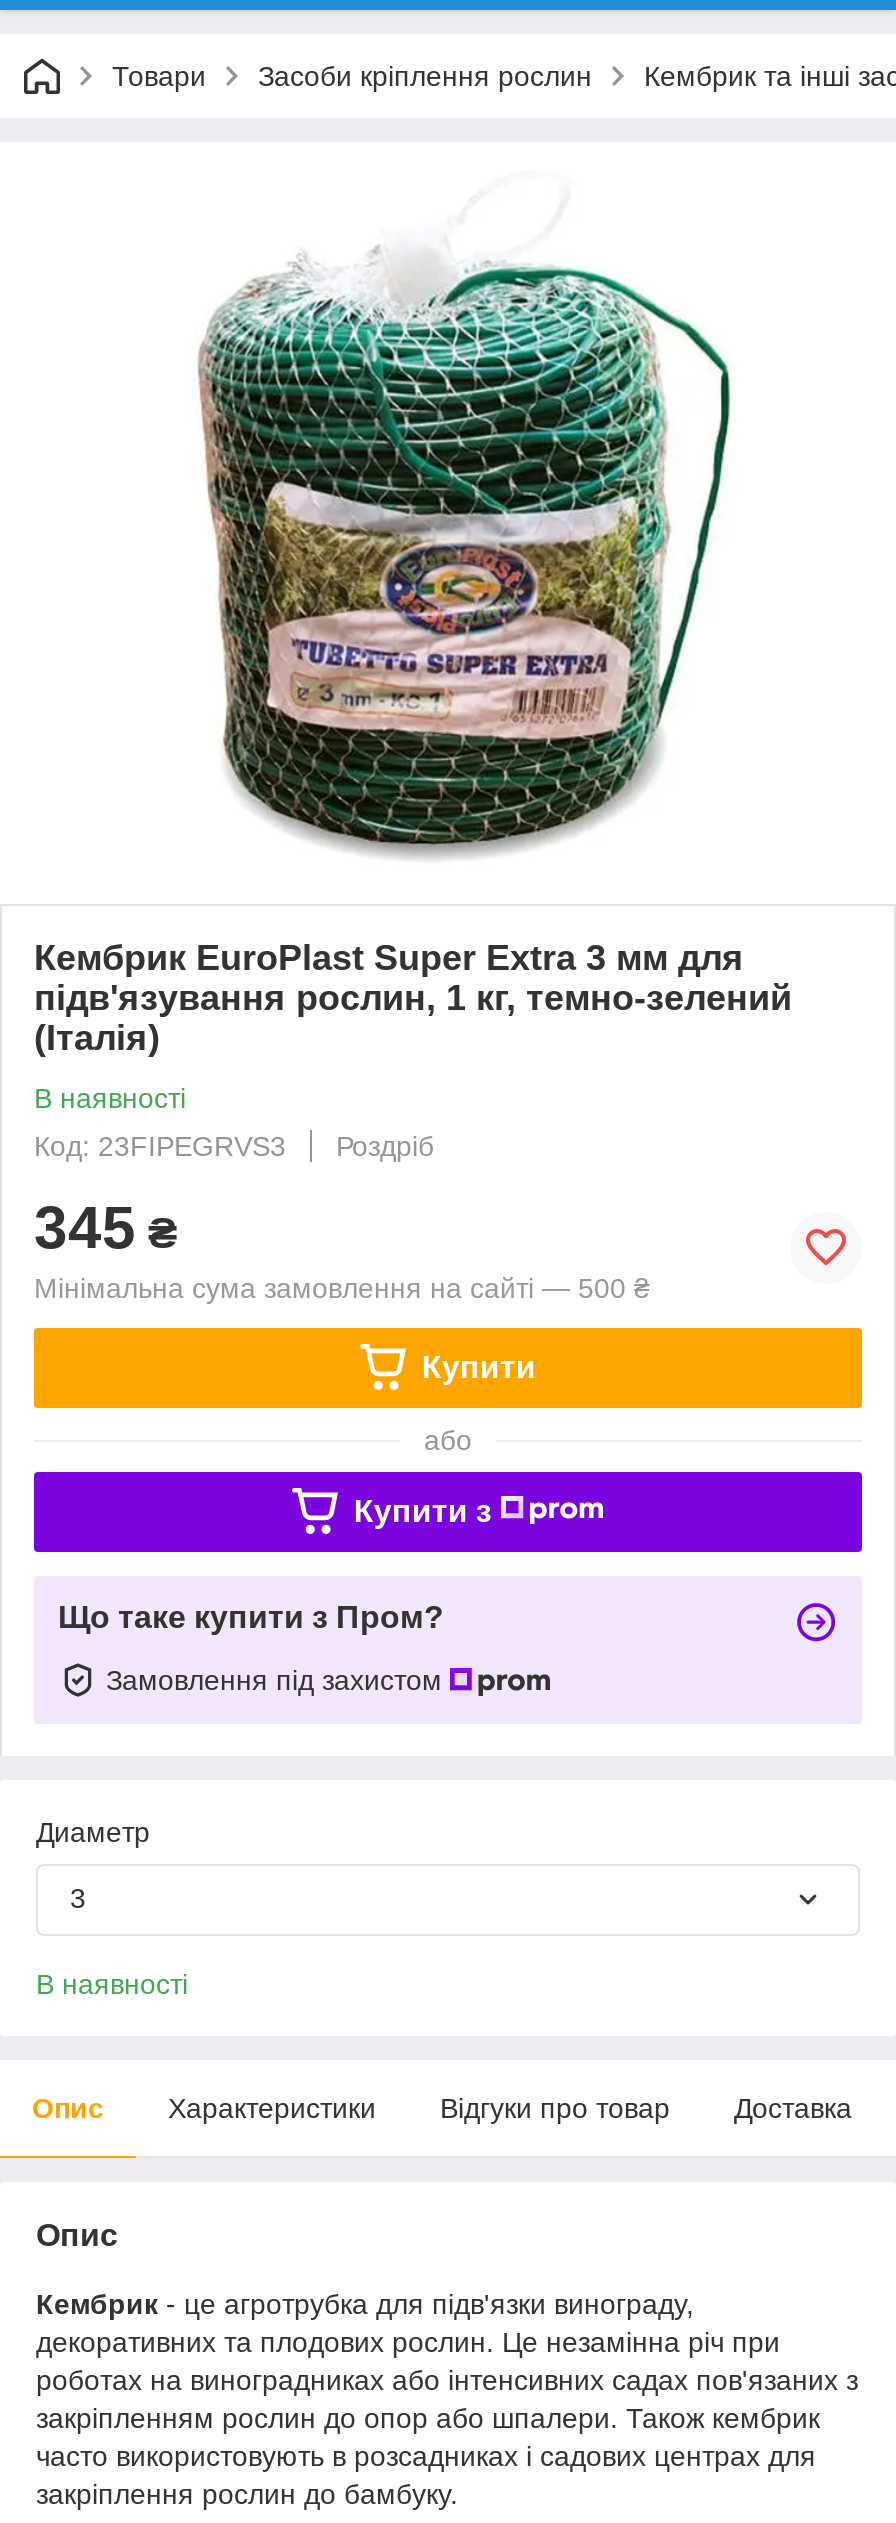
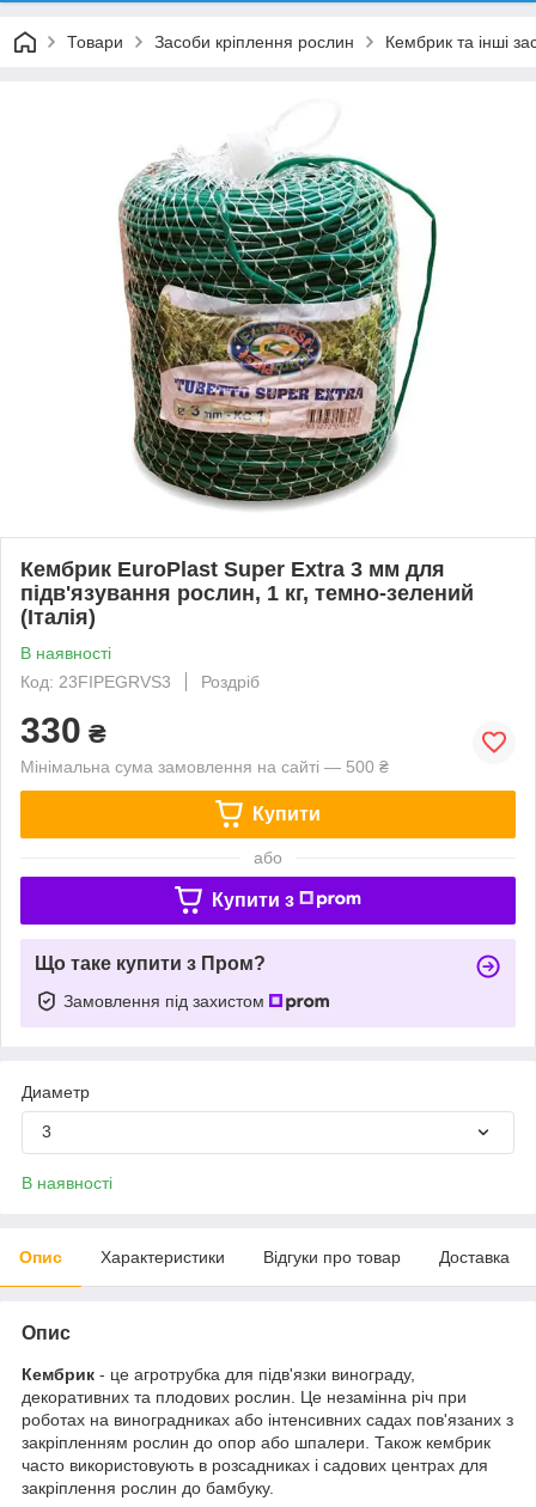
- 345 ₴
+ 330 ₴
